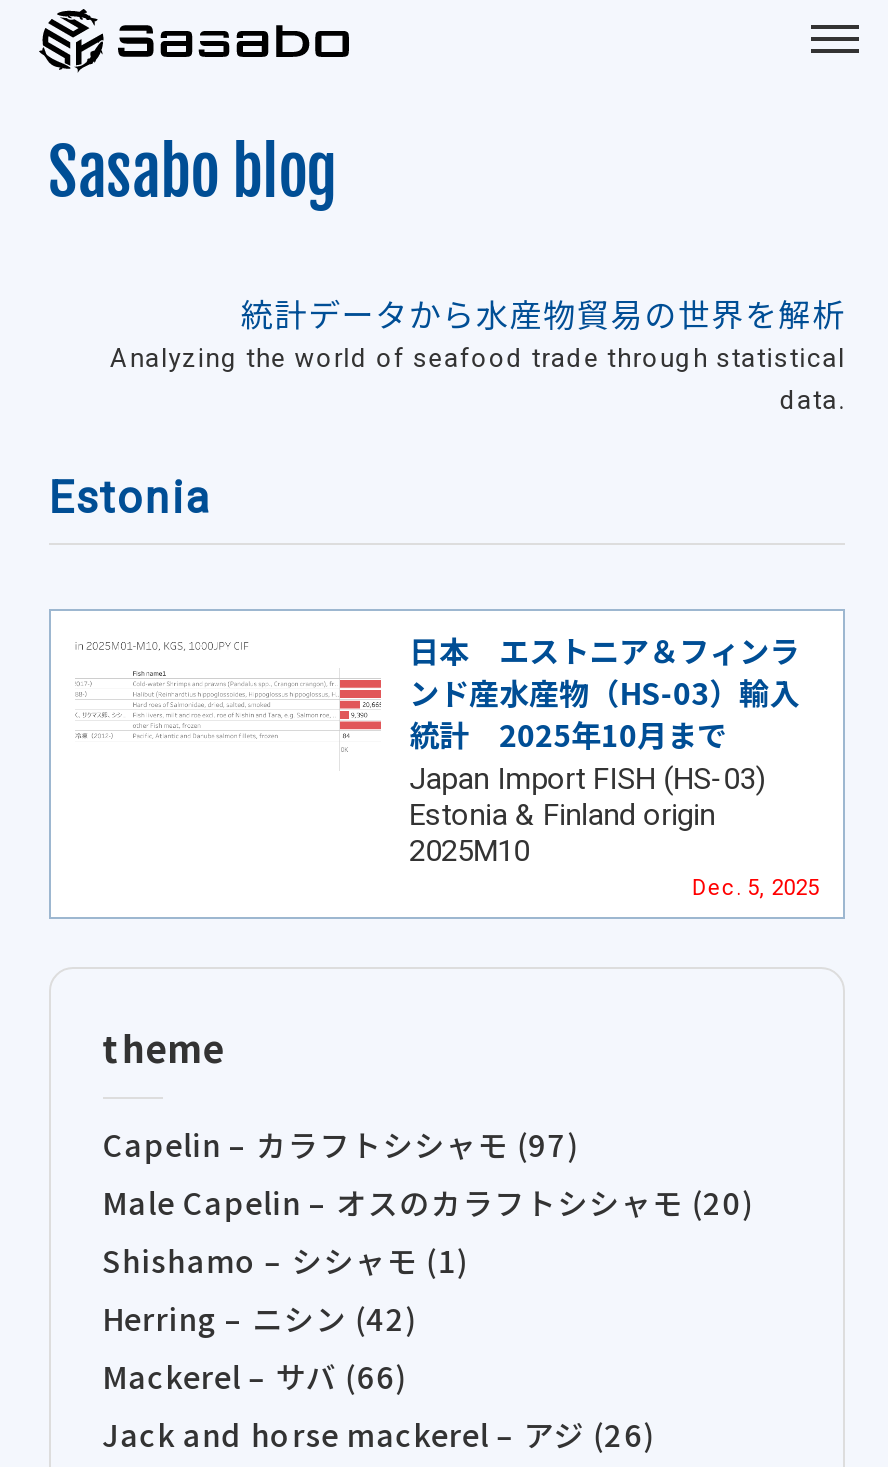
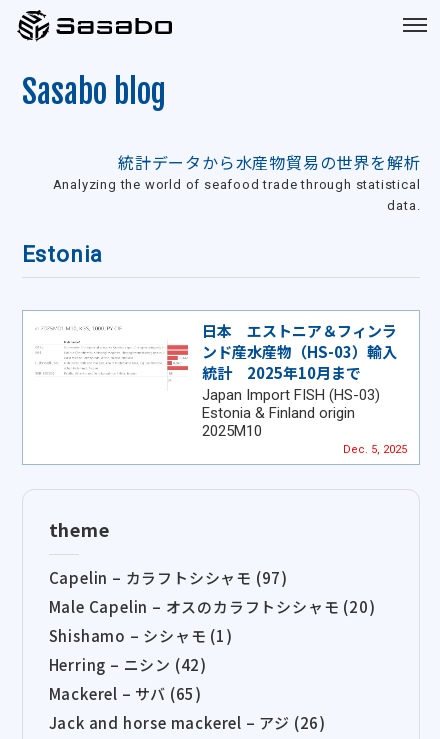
- Mackerel – サバ (66)
+ Mackerel – サバ (65)
